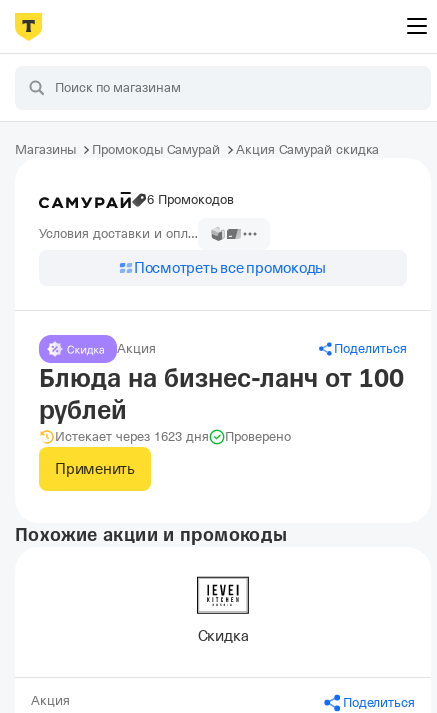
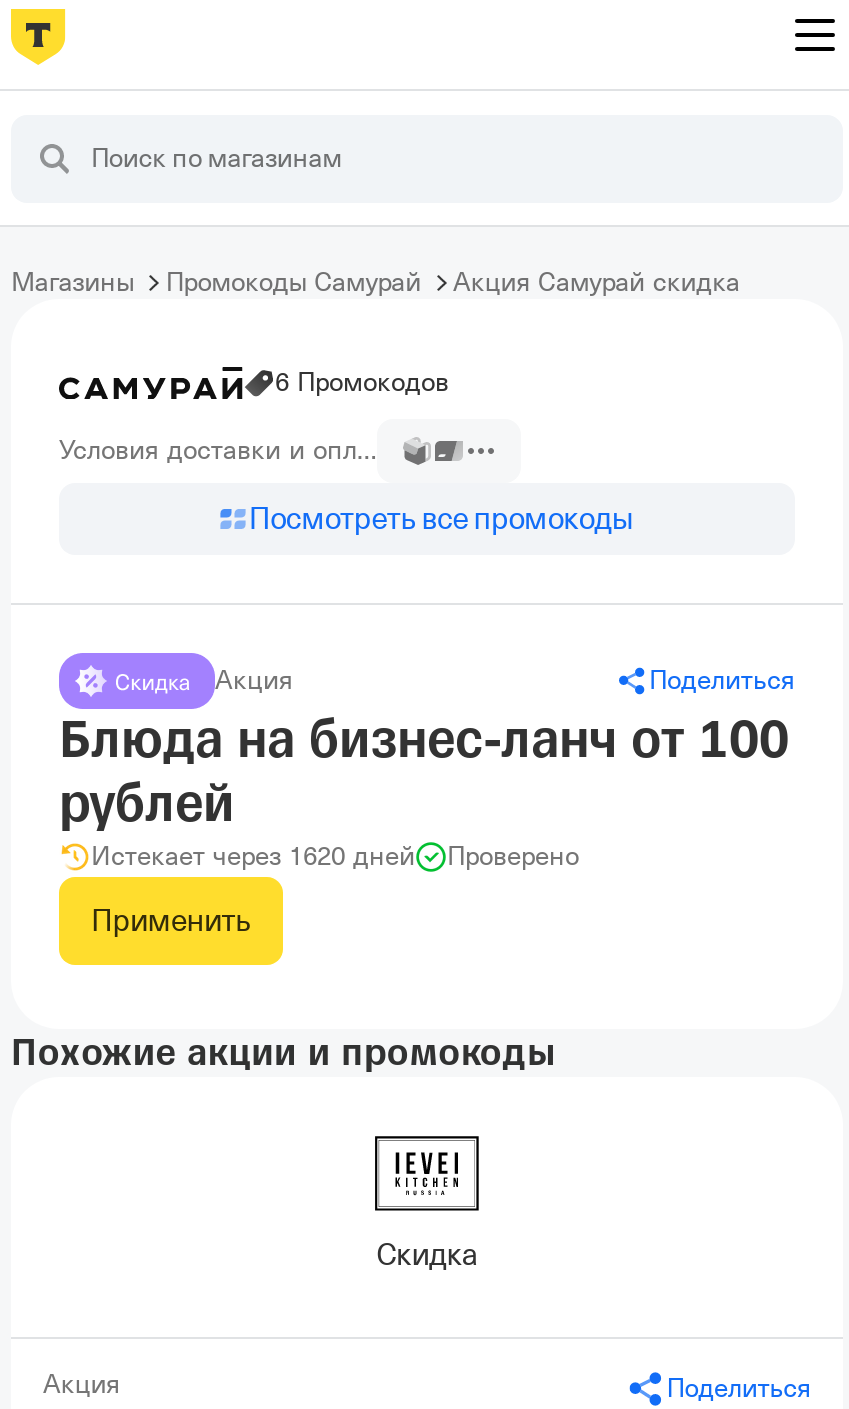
- Истекает через 1623 дня
+ Истекает через 1620 дней
